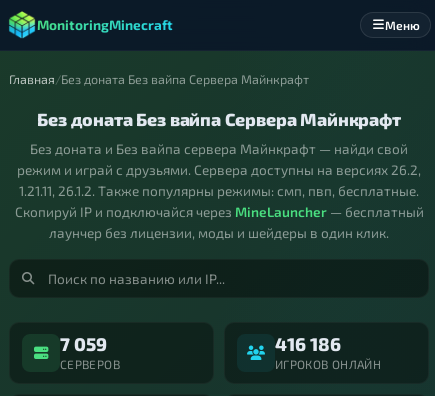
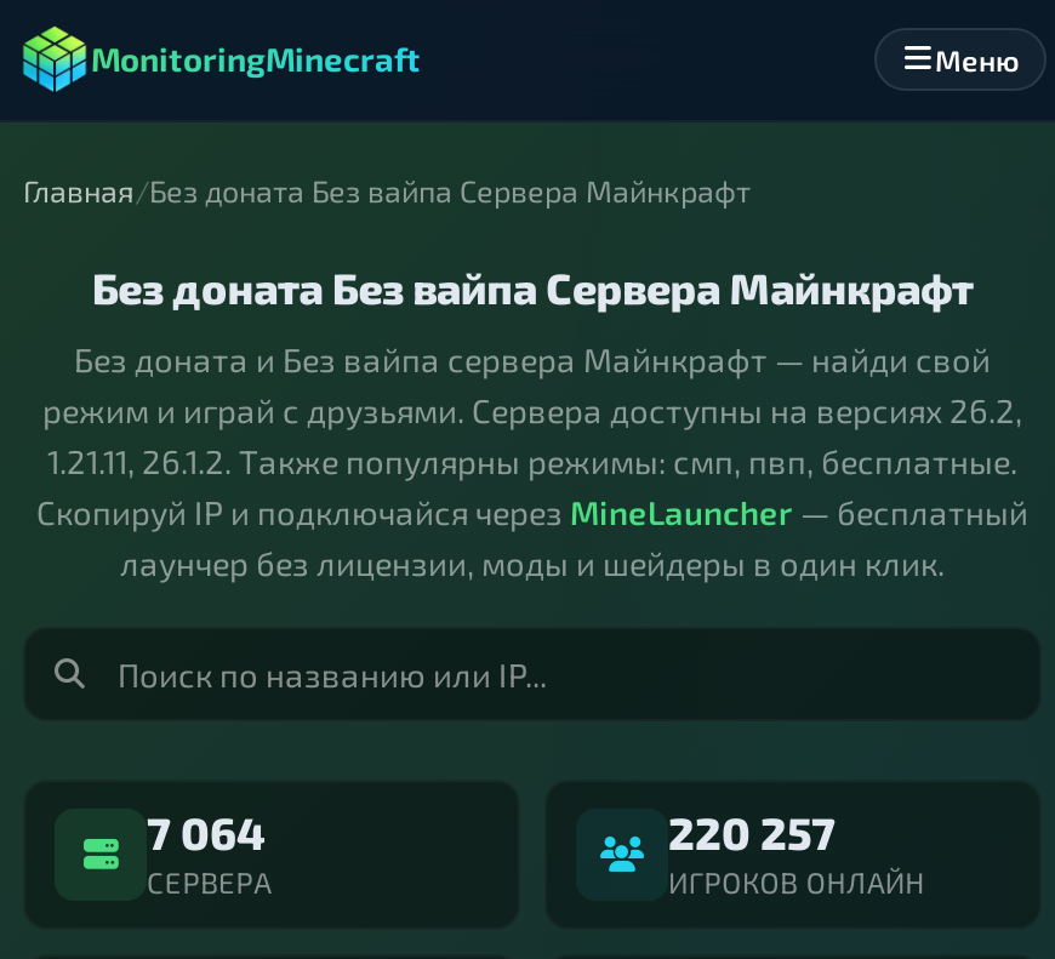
- 7 059
- СЕРВЕРОВ
+ 7 064
+ СЕРВЕРА

- 416 186
+ 220 257
